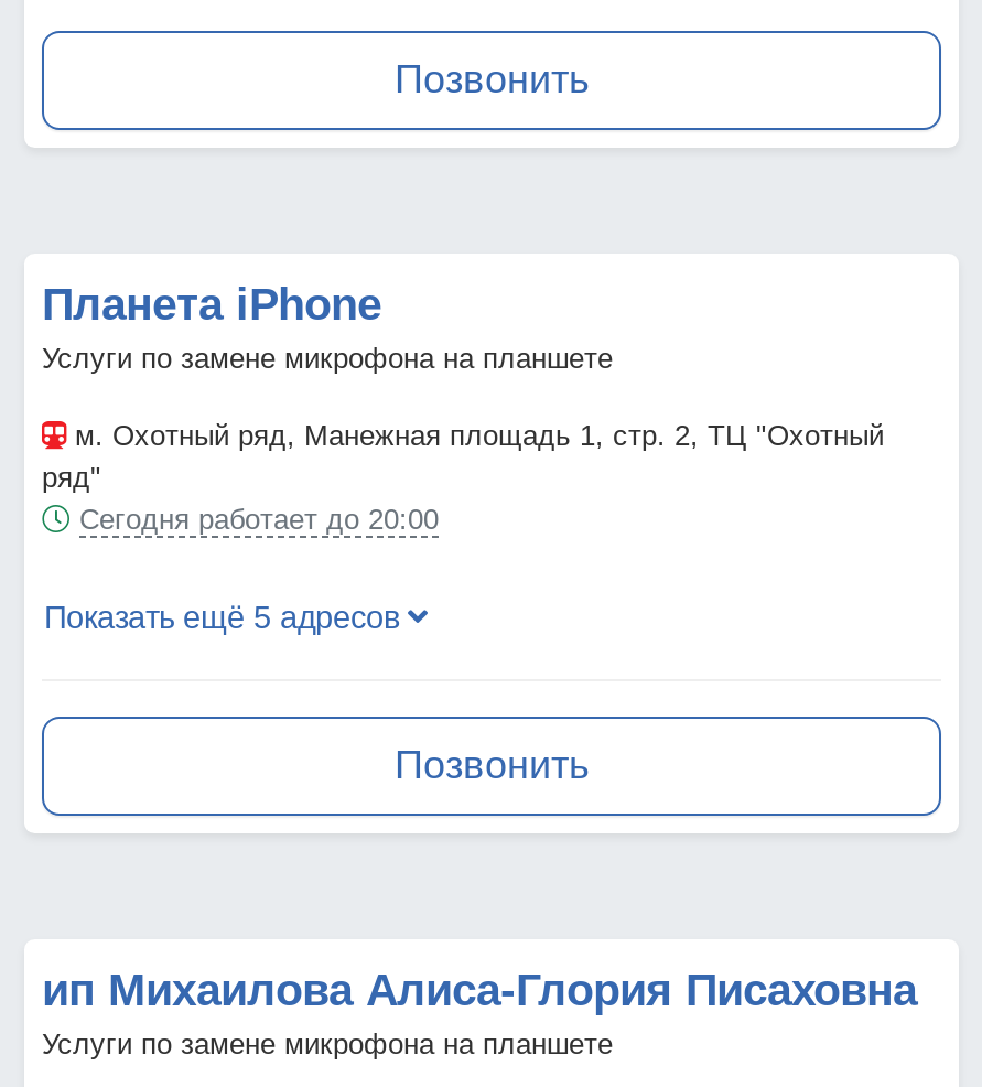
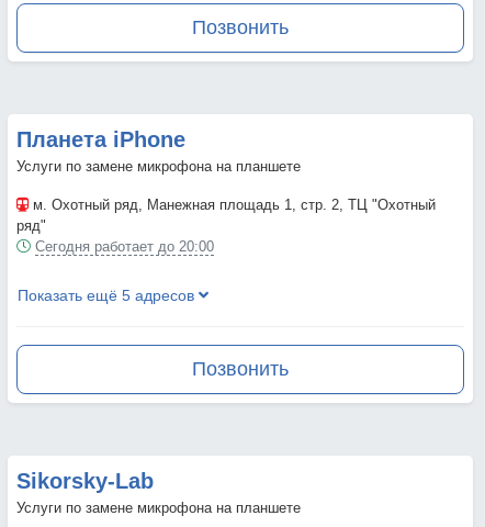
- ип Михаилова Алиса-Глория Писаховна
+ Sikorsky-Lab
